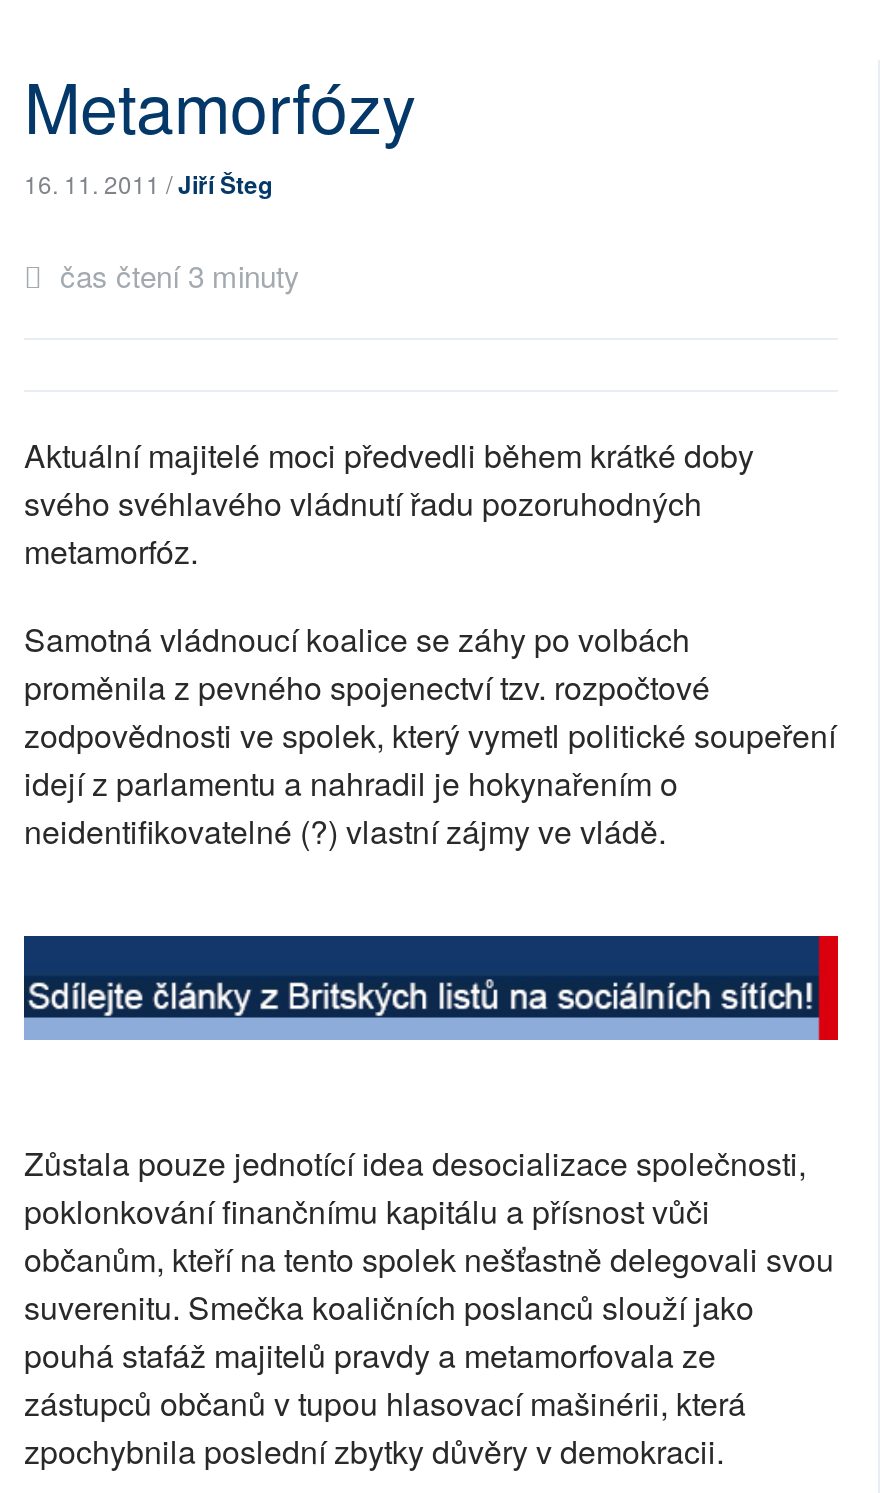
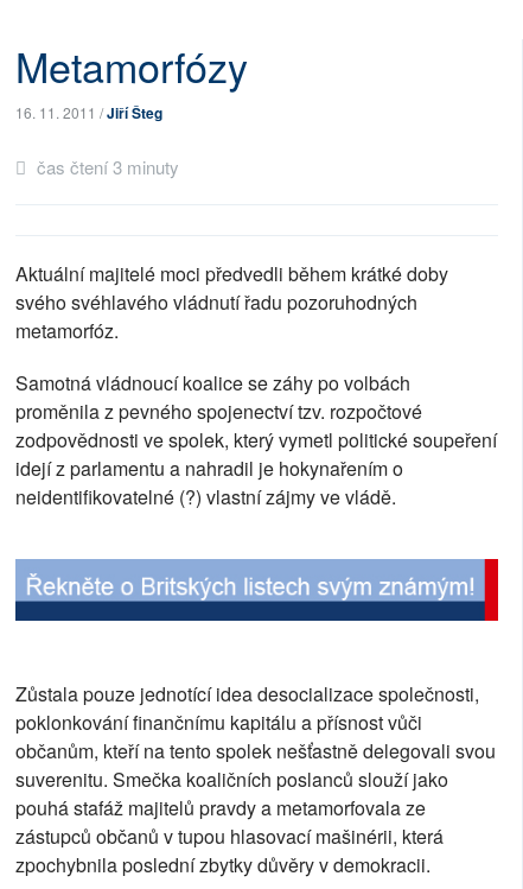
- [image]
+ [image]
